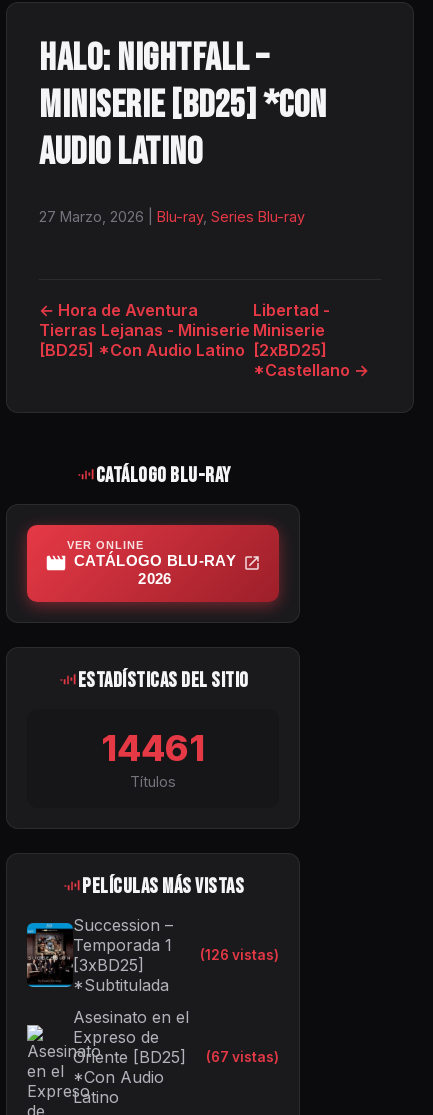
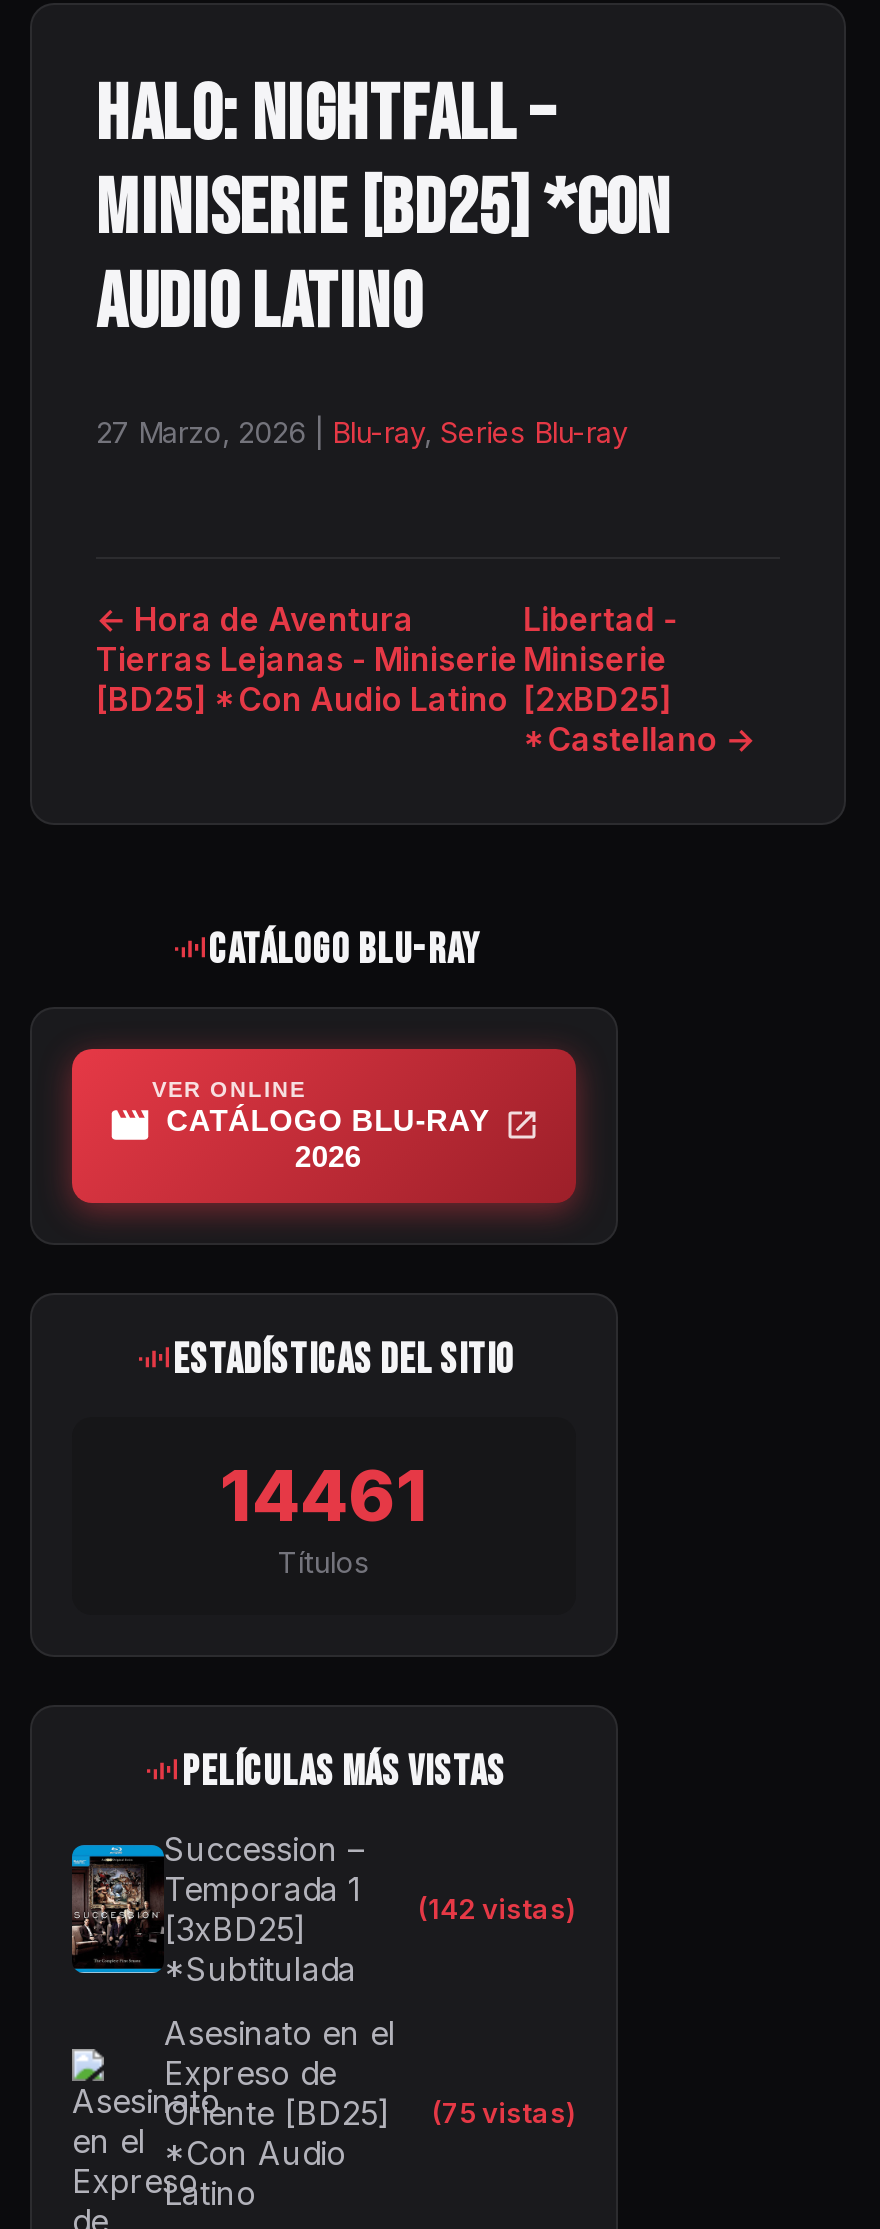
- Temporada 1 (126 vistas)
+ Temporada 1 (142 vistas)

- (67 vistas)
+ (75 vistas)
